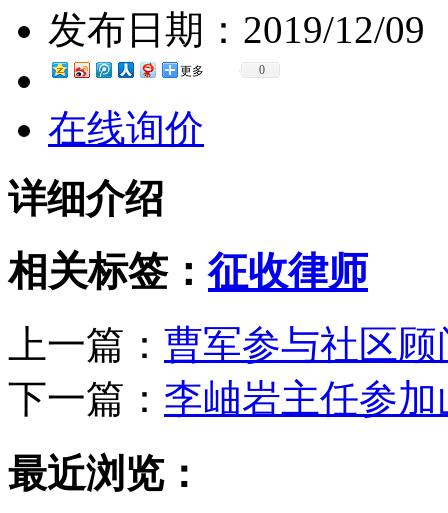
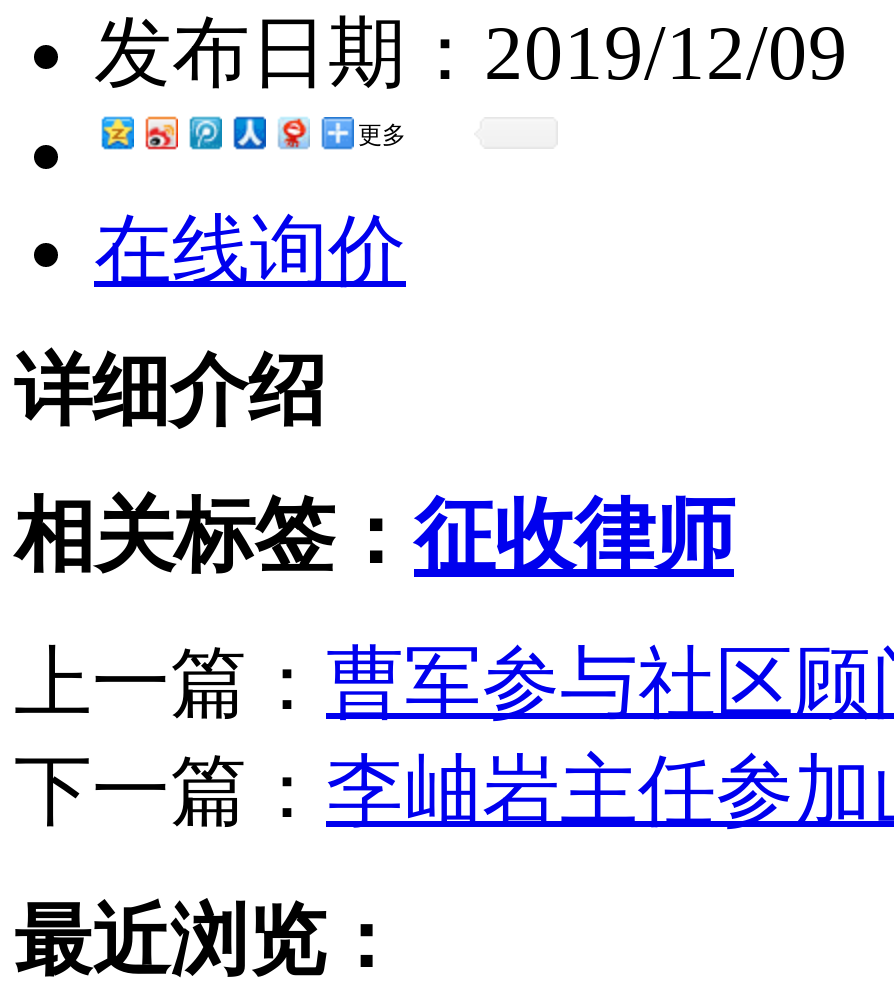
- 0
